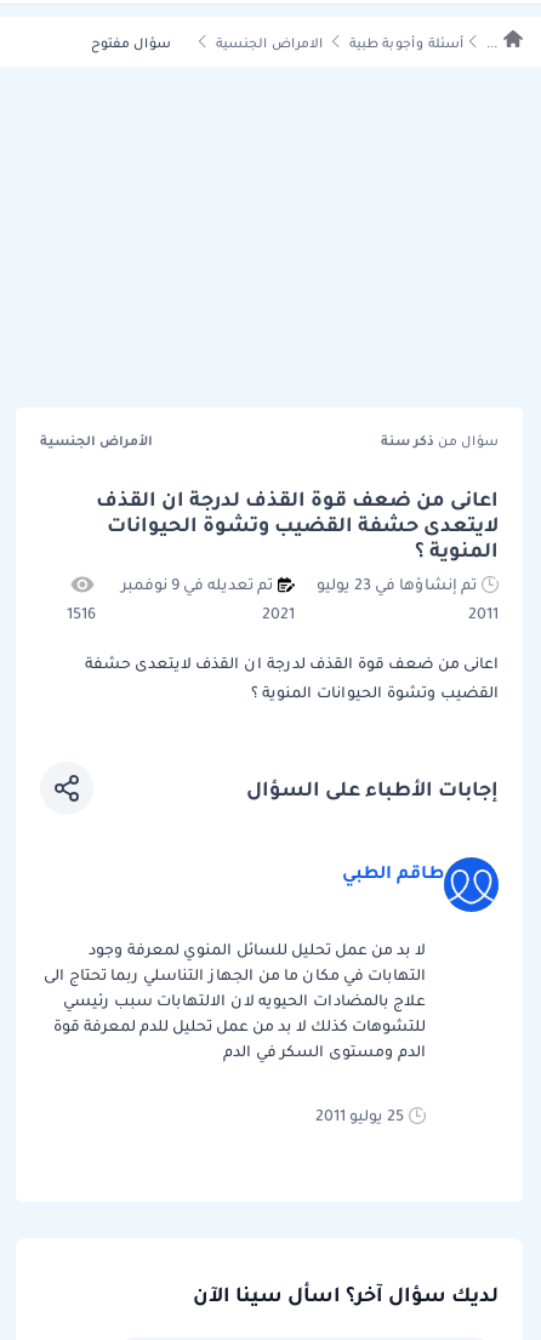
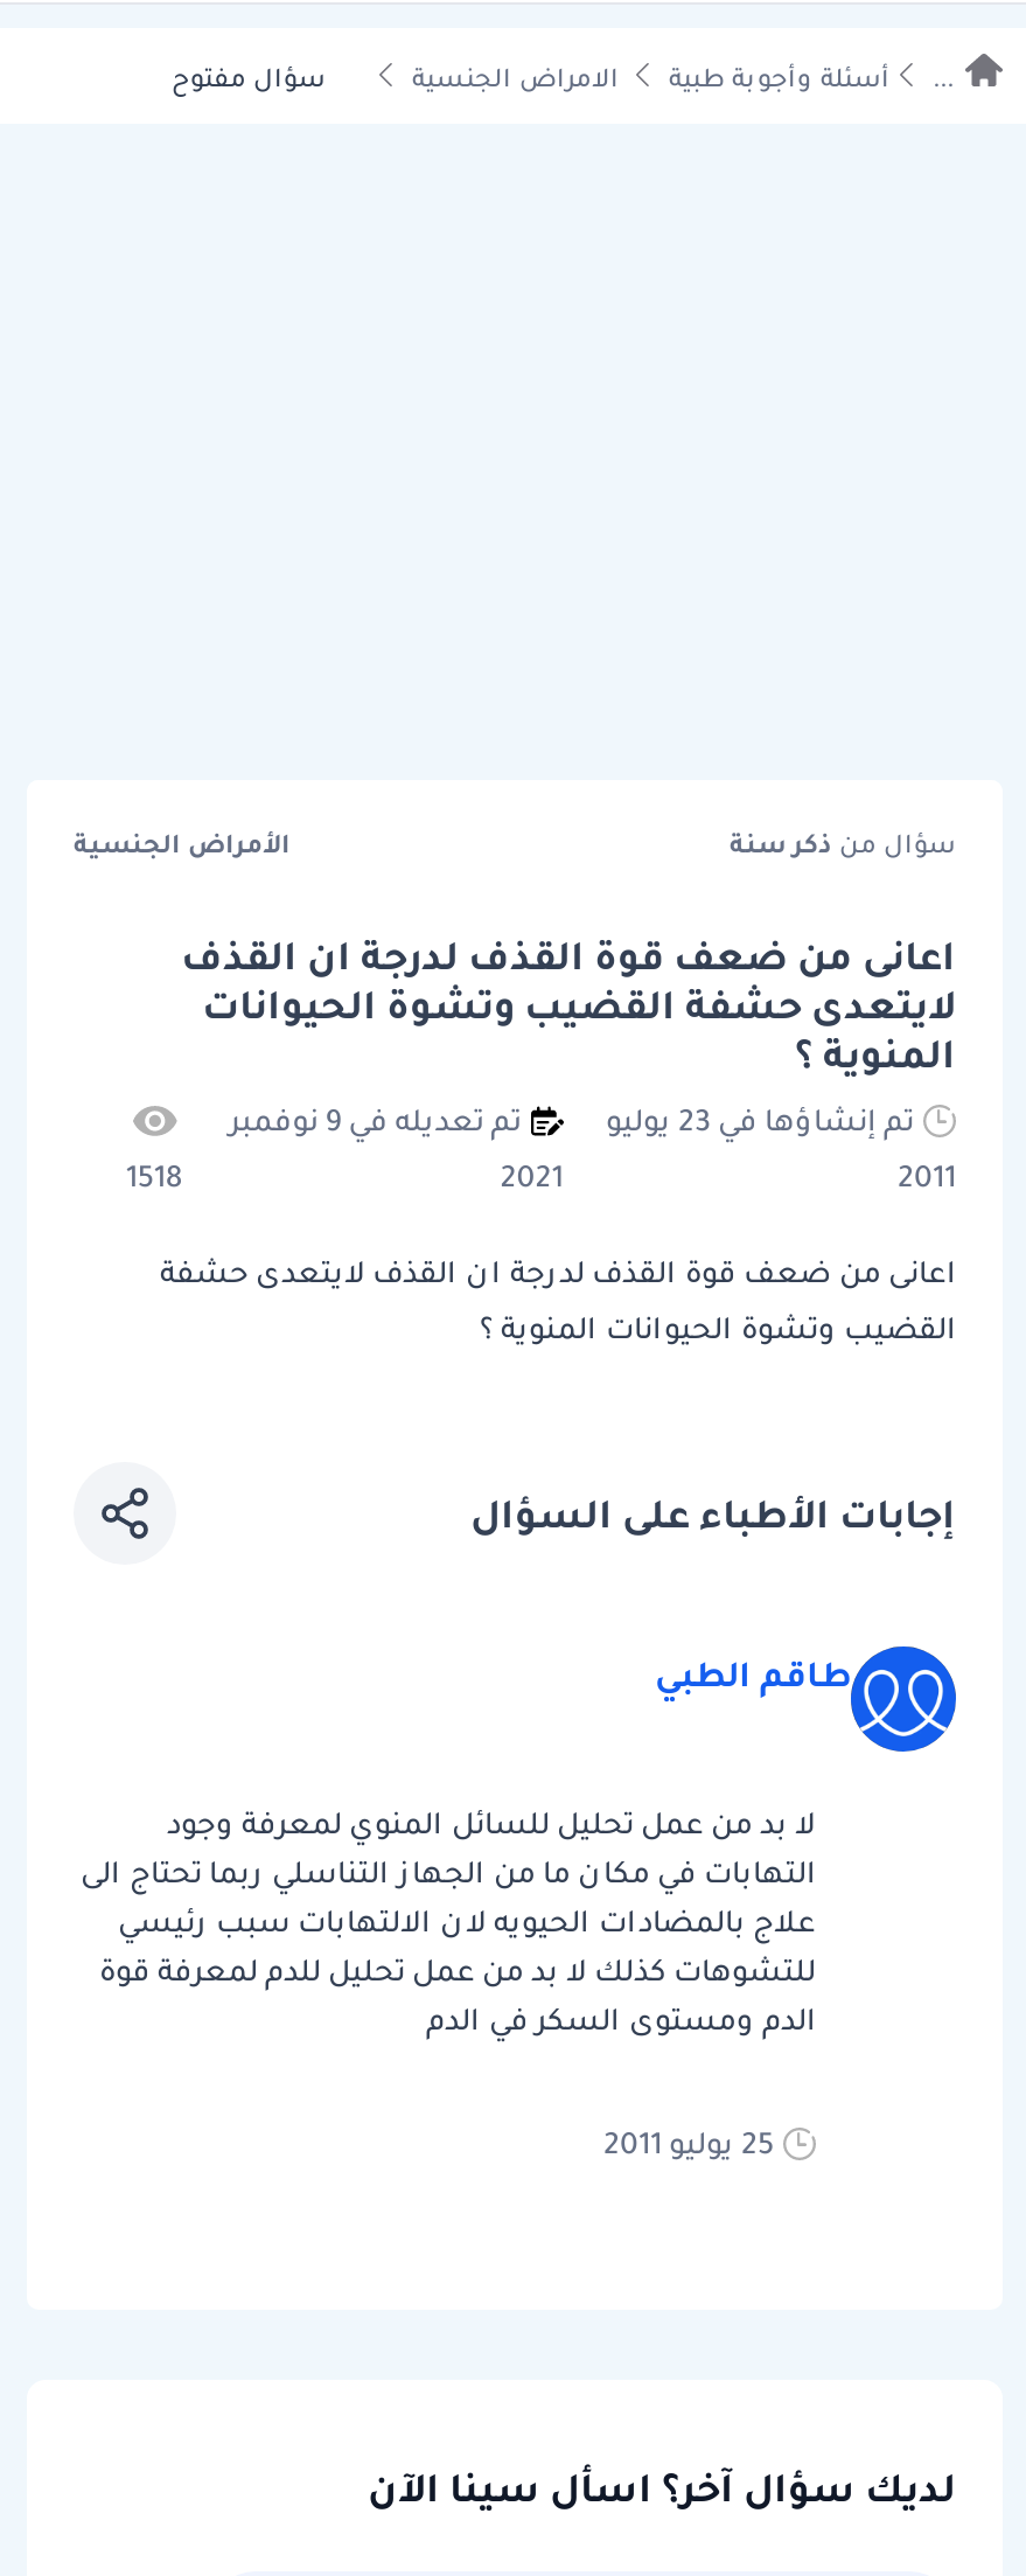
- 1516
+ 1518
